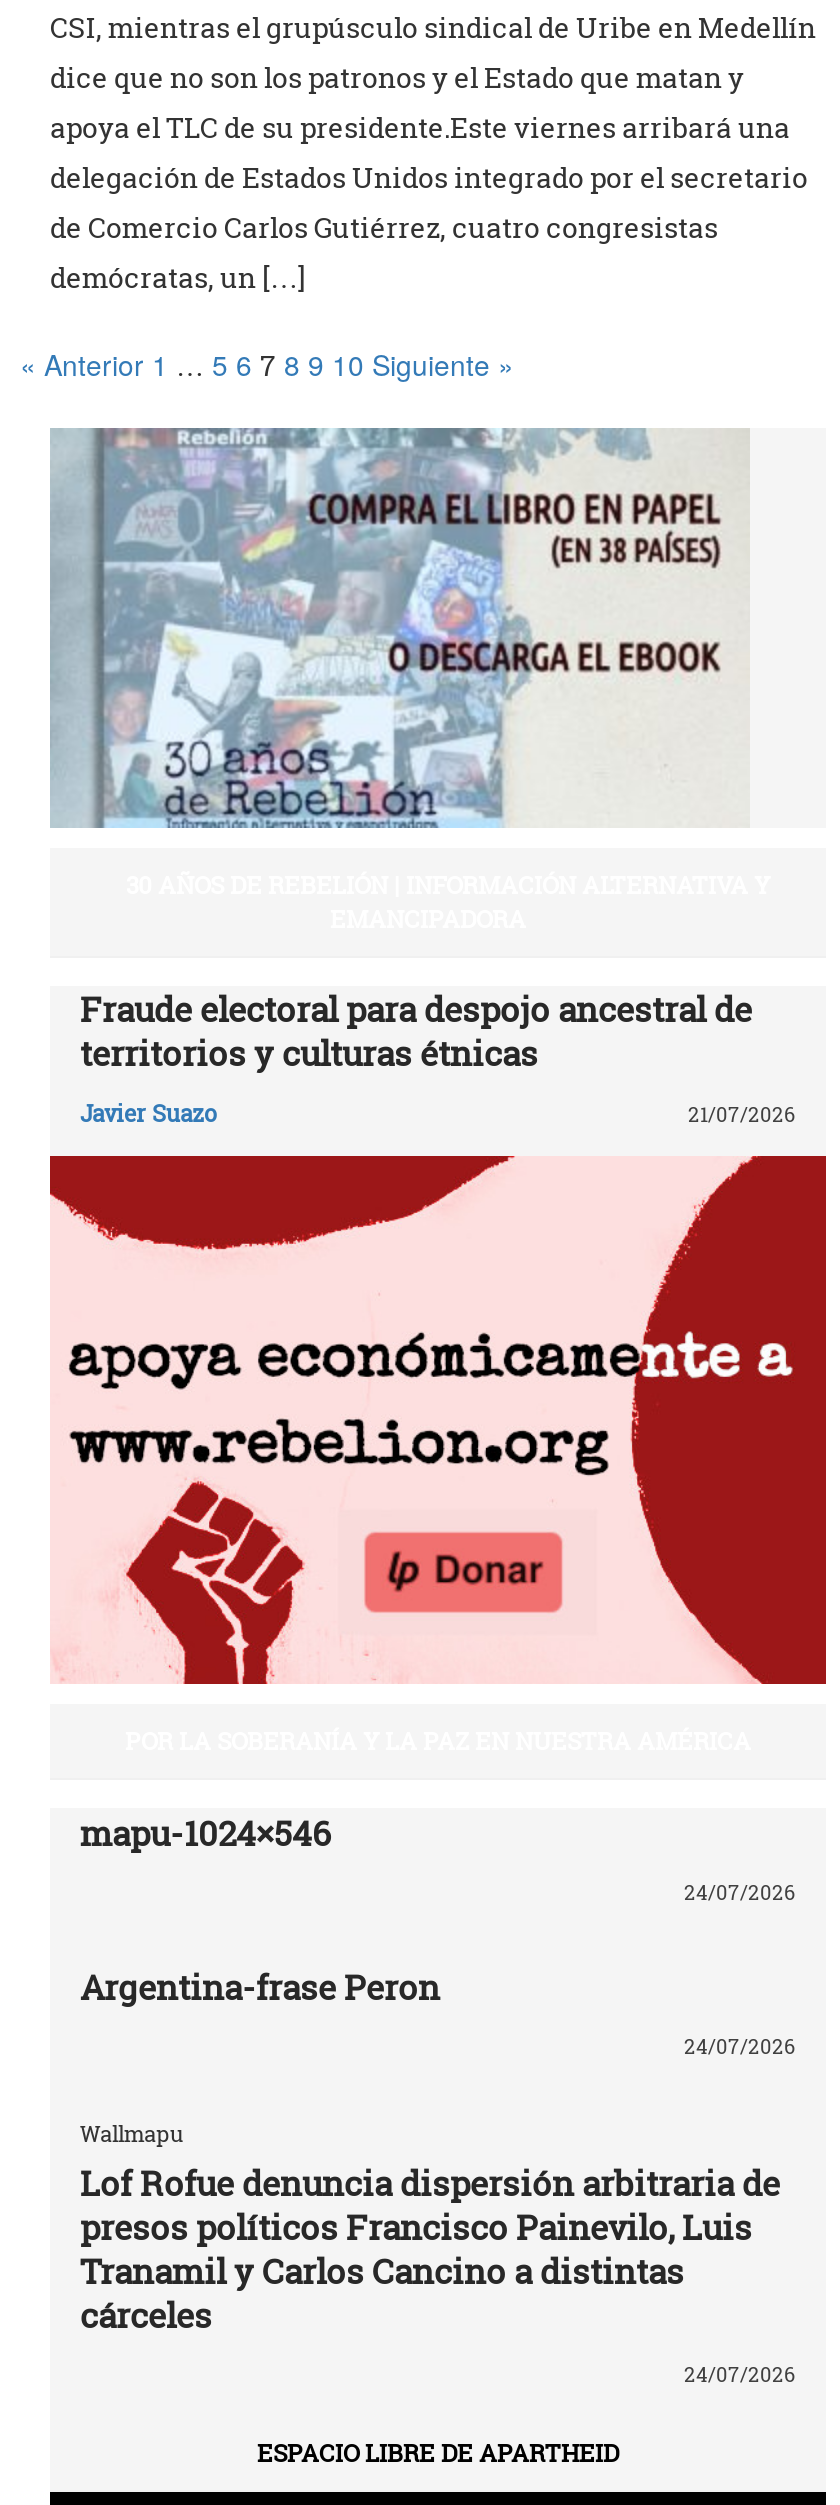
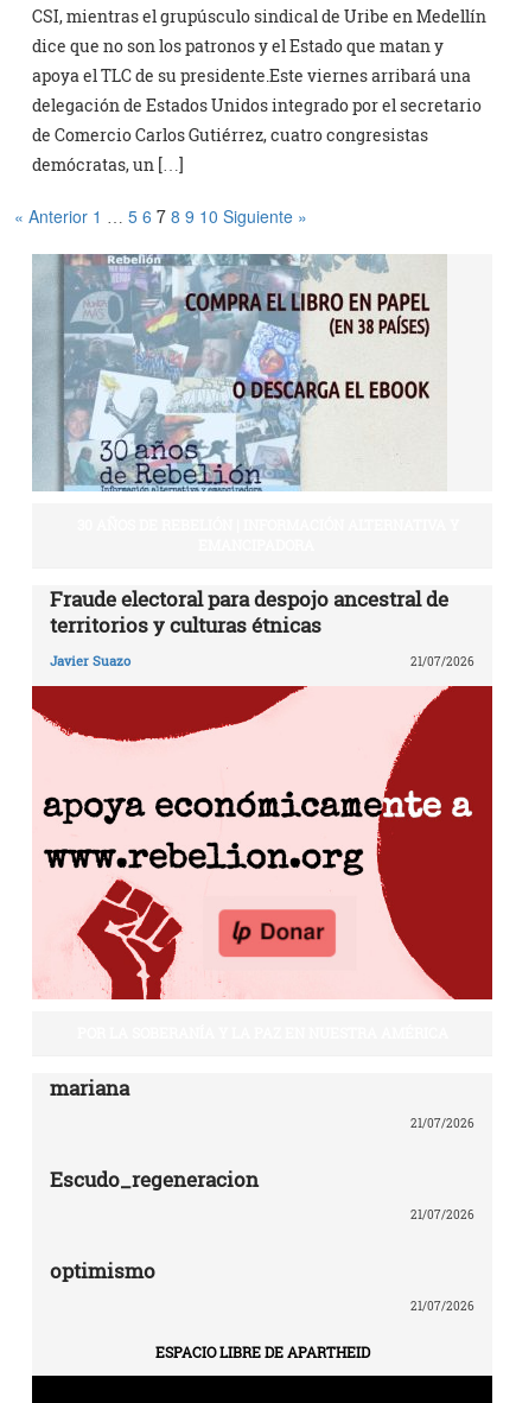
- mapu-1024×546
+ mariana

- 24/07/2026
+ 21/07/2026

- Argentina-frase Peron
+ Escudo_regeneracion

- 24/07/2026
+ 21/07/2026

- Wallmapu
- Lof Rofue denuncia dispersión arbitraria de
- presos políticos Francisco Painevilo, Luis
- Tranamil y Carlos Cancino a distintas
- cárceles
+ optimismo

- 24/07/2026
+ 21/07/2026
